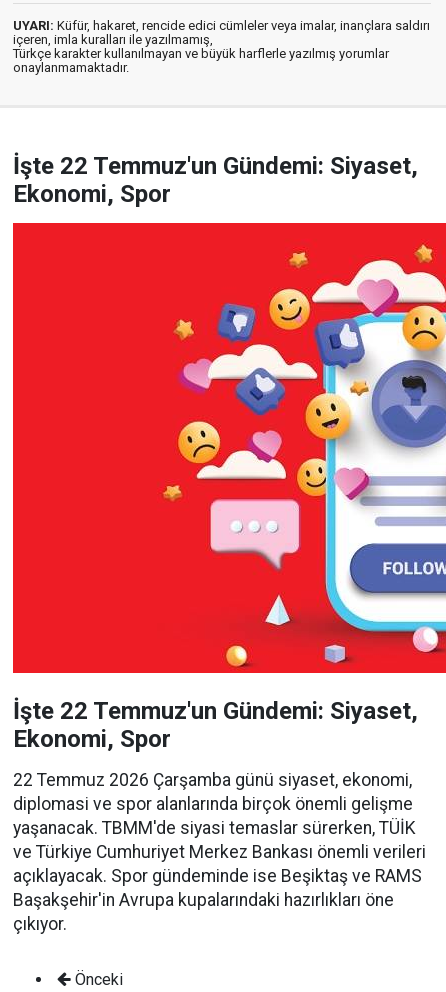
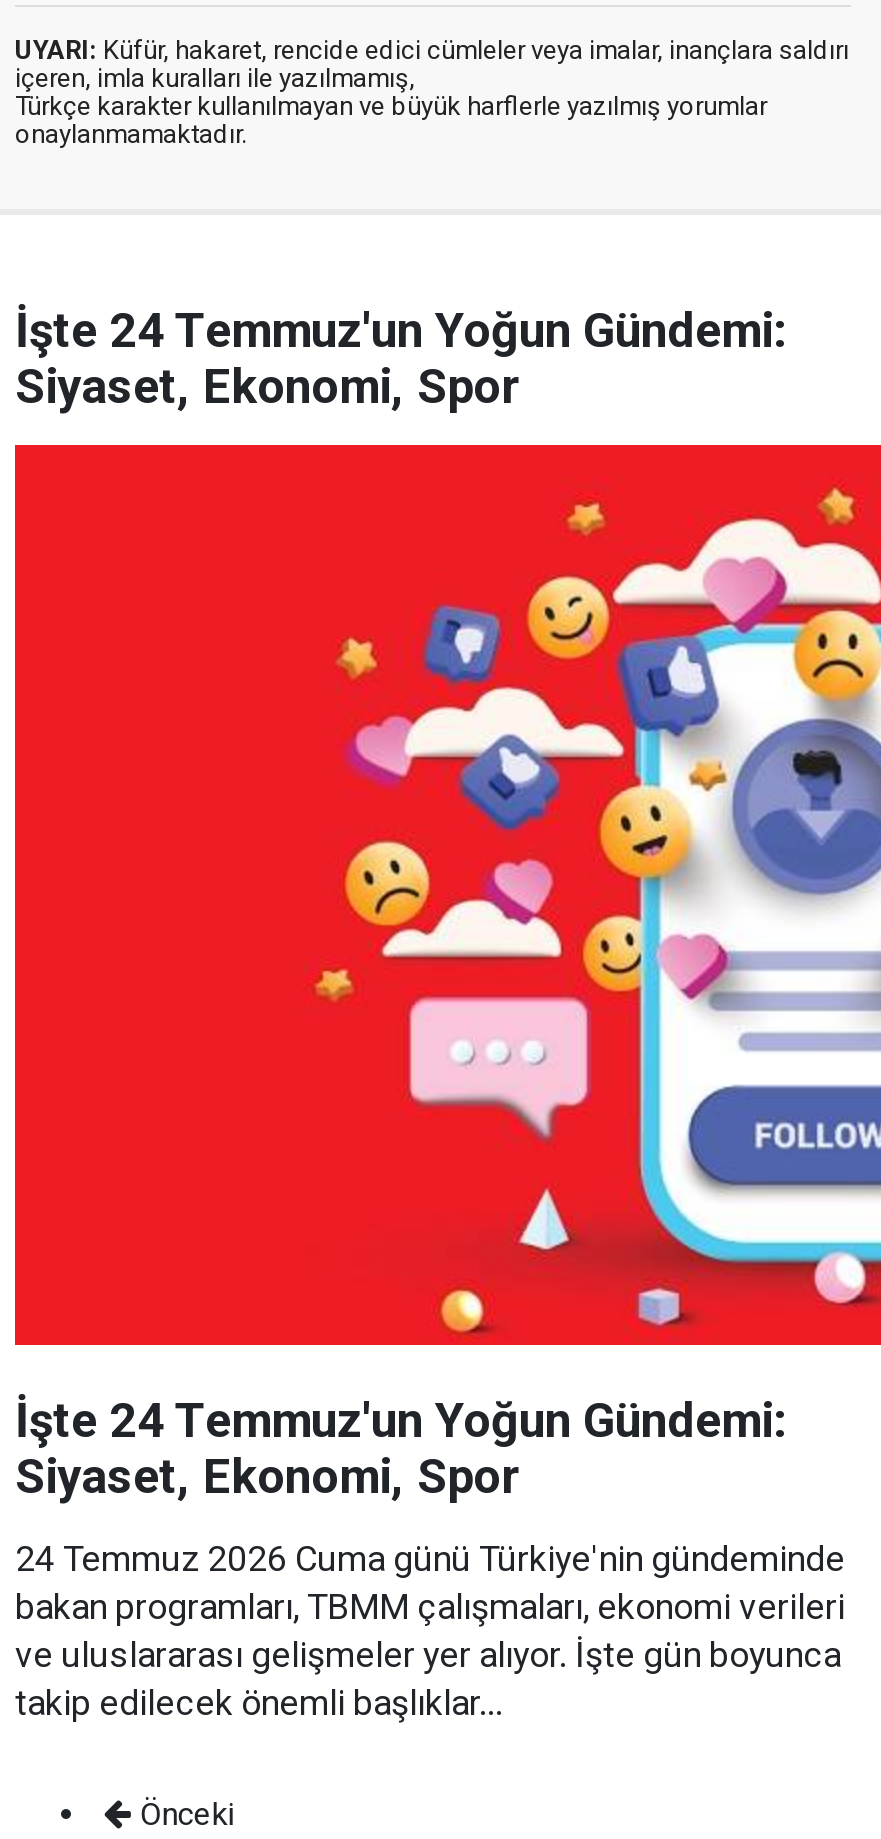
- İşte 22 Temmuz'un Gündemi: Siyaset,
- Ekonomi, Spor
+ İşte 24 Temmuz'un Yoğun Gündemi:
+ Siyaset, Ekonomi, Spor

- İşte 22 Temmuz'un Gündemi: Siyaset,
- Ekonomi, Spor
+ İşte 24 Temmuz'un Yoğun Gündemi:
+ Siyaset, Ekonomi, Spor

- 22 Temmuz 2026 Çarşamba günü siyaset, ekonomi,
- diplomasi ve spor alanlarında birçok önemli gelişme
- yaşanacak. TBMM'de siyasi temaslar sürerken, TÜİK
- ve Türkiye Cumhuriyet Merkez Bankası önemli verileri
- açıklayacak. Spor gündeminde ise Beşiktaş ve RAMS
- Başakşehir'in Avrupa kupalarındaki hazırlıkları öne
- çıkıyor.
+ 24 Temmuz 2026 Cuma günü Türkiye'nin gündeminde
+ bakan programları, TBMM çalışmaları, ekonomi verileri
+ ve uluslararası gelişmeler yer alıyor. İşte gün boyunca
+ takip edilecek önemli başlıklar...
